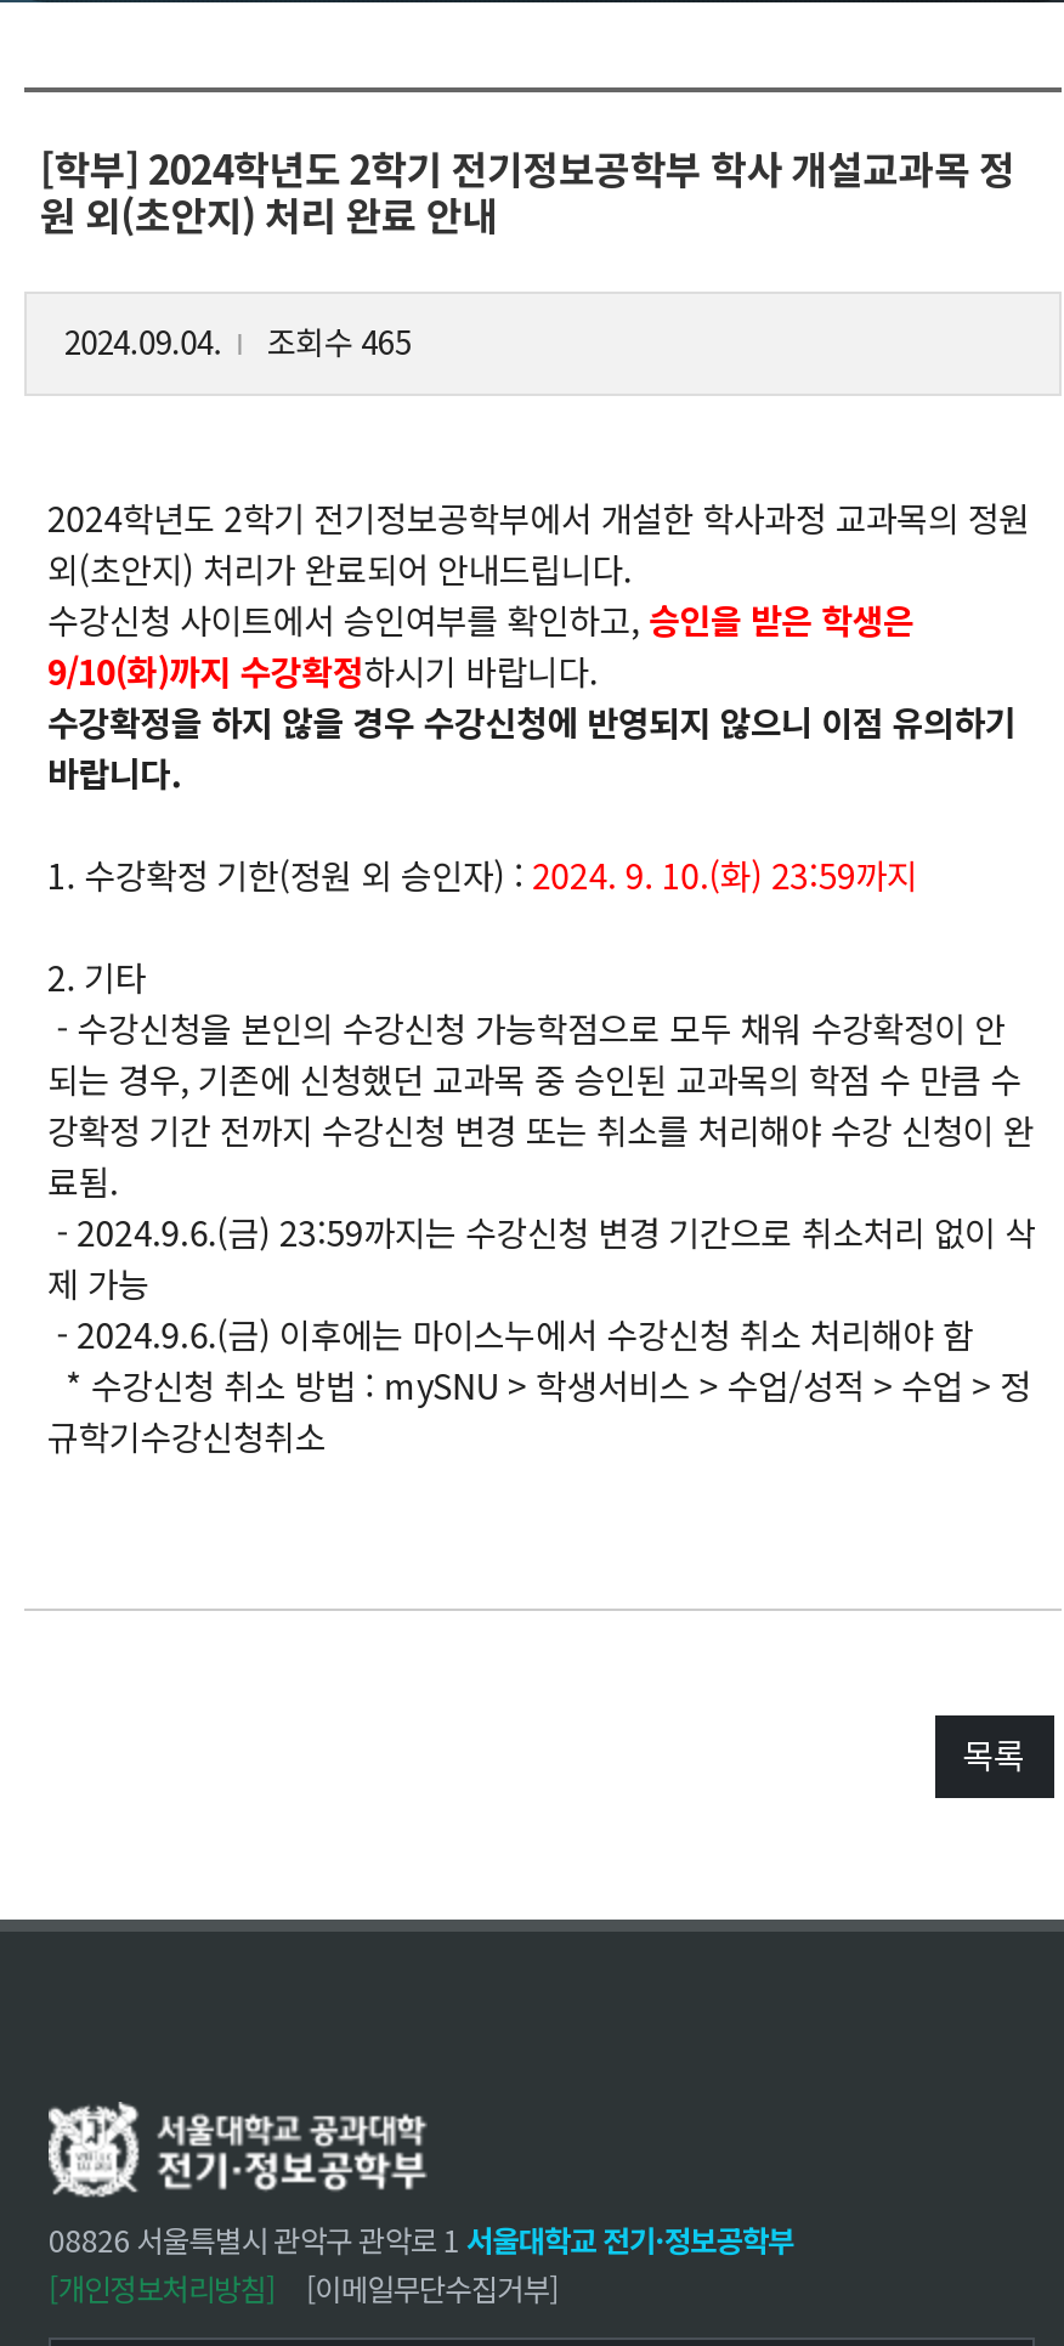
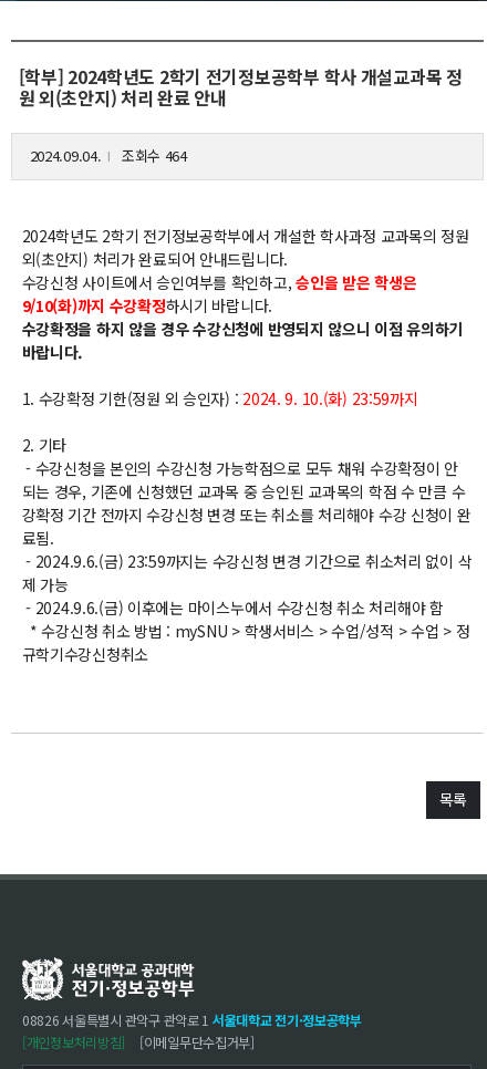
- 2024.09.04. l 조회수 465
+ 2024.09.04. l 조회수 464
